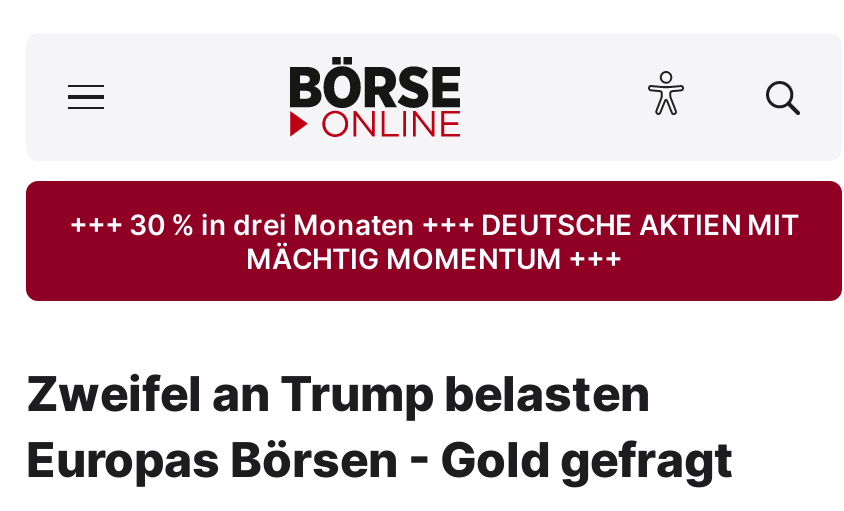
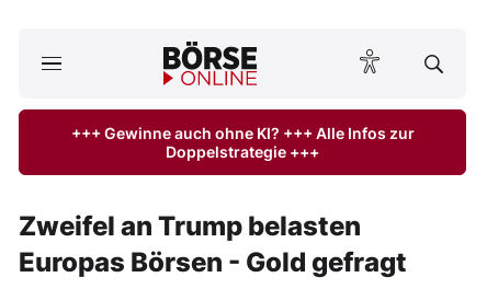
- +++ 30 % in drei Monaten +++ DEUTSCHE AKTIEN MIT
- MÄCHTIG MOMENTUM +++
+ +++ Gewinne auch ohne KI? +++ Alle Infos zur
+ Doppelstrategie +++
